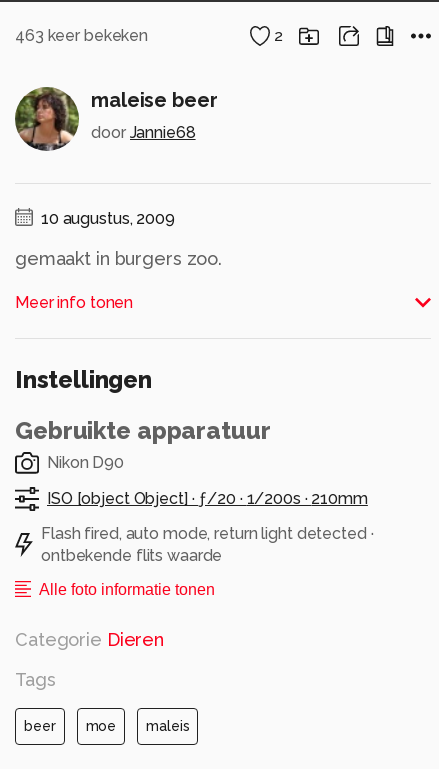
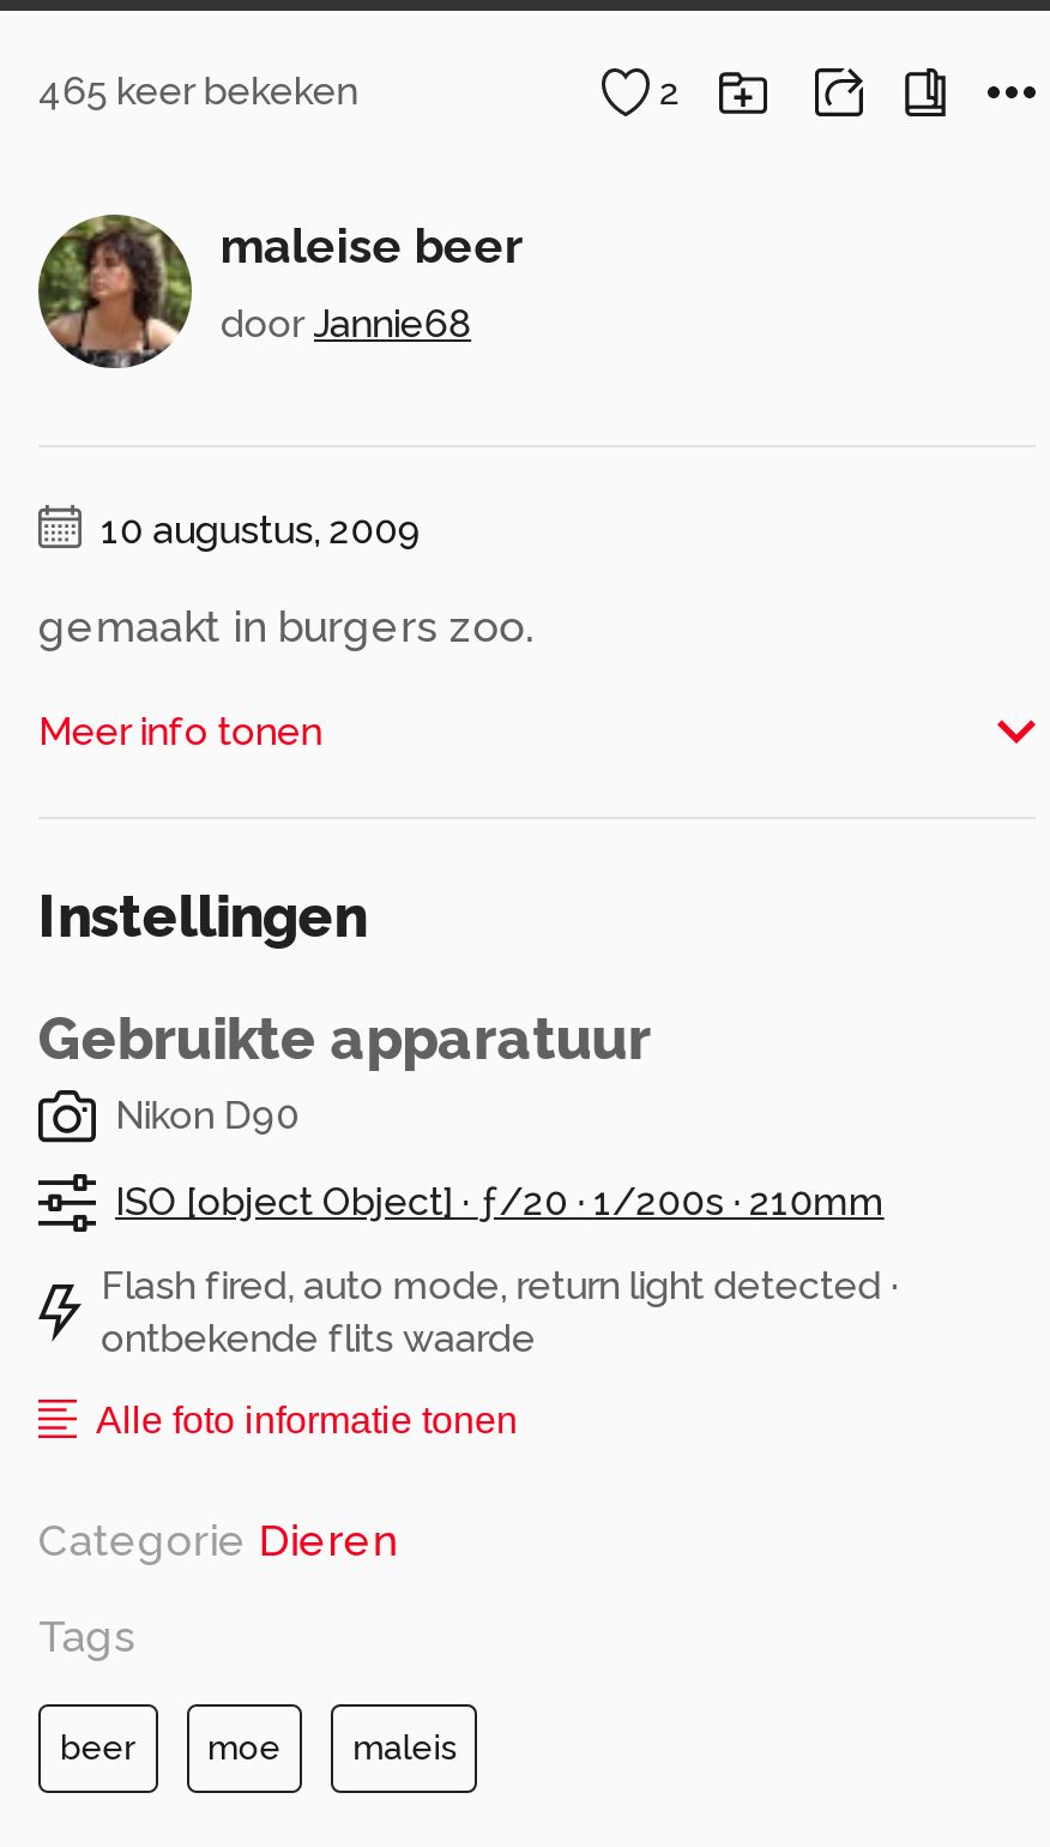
- 463 keer bekeken
+ 465 keer bekeken
